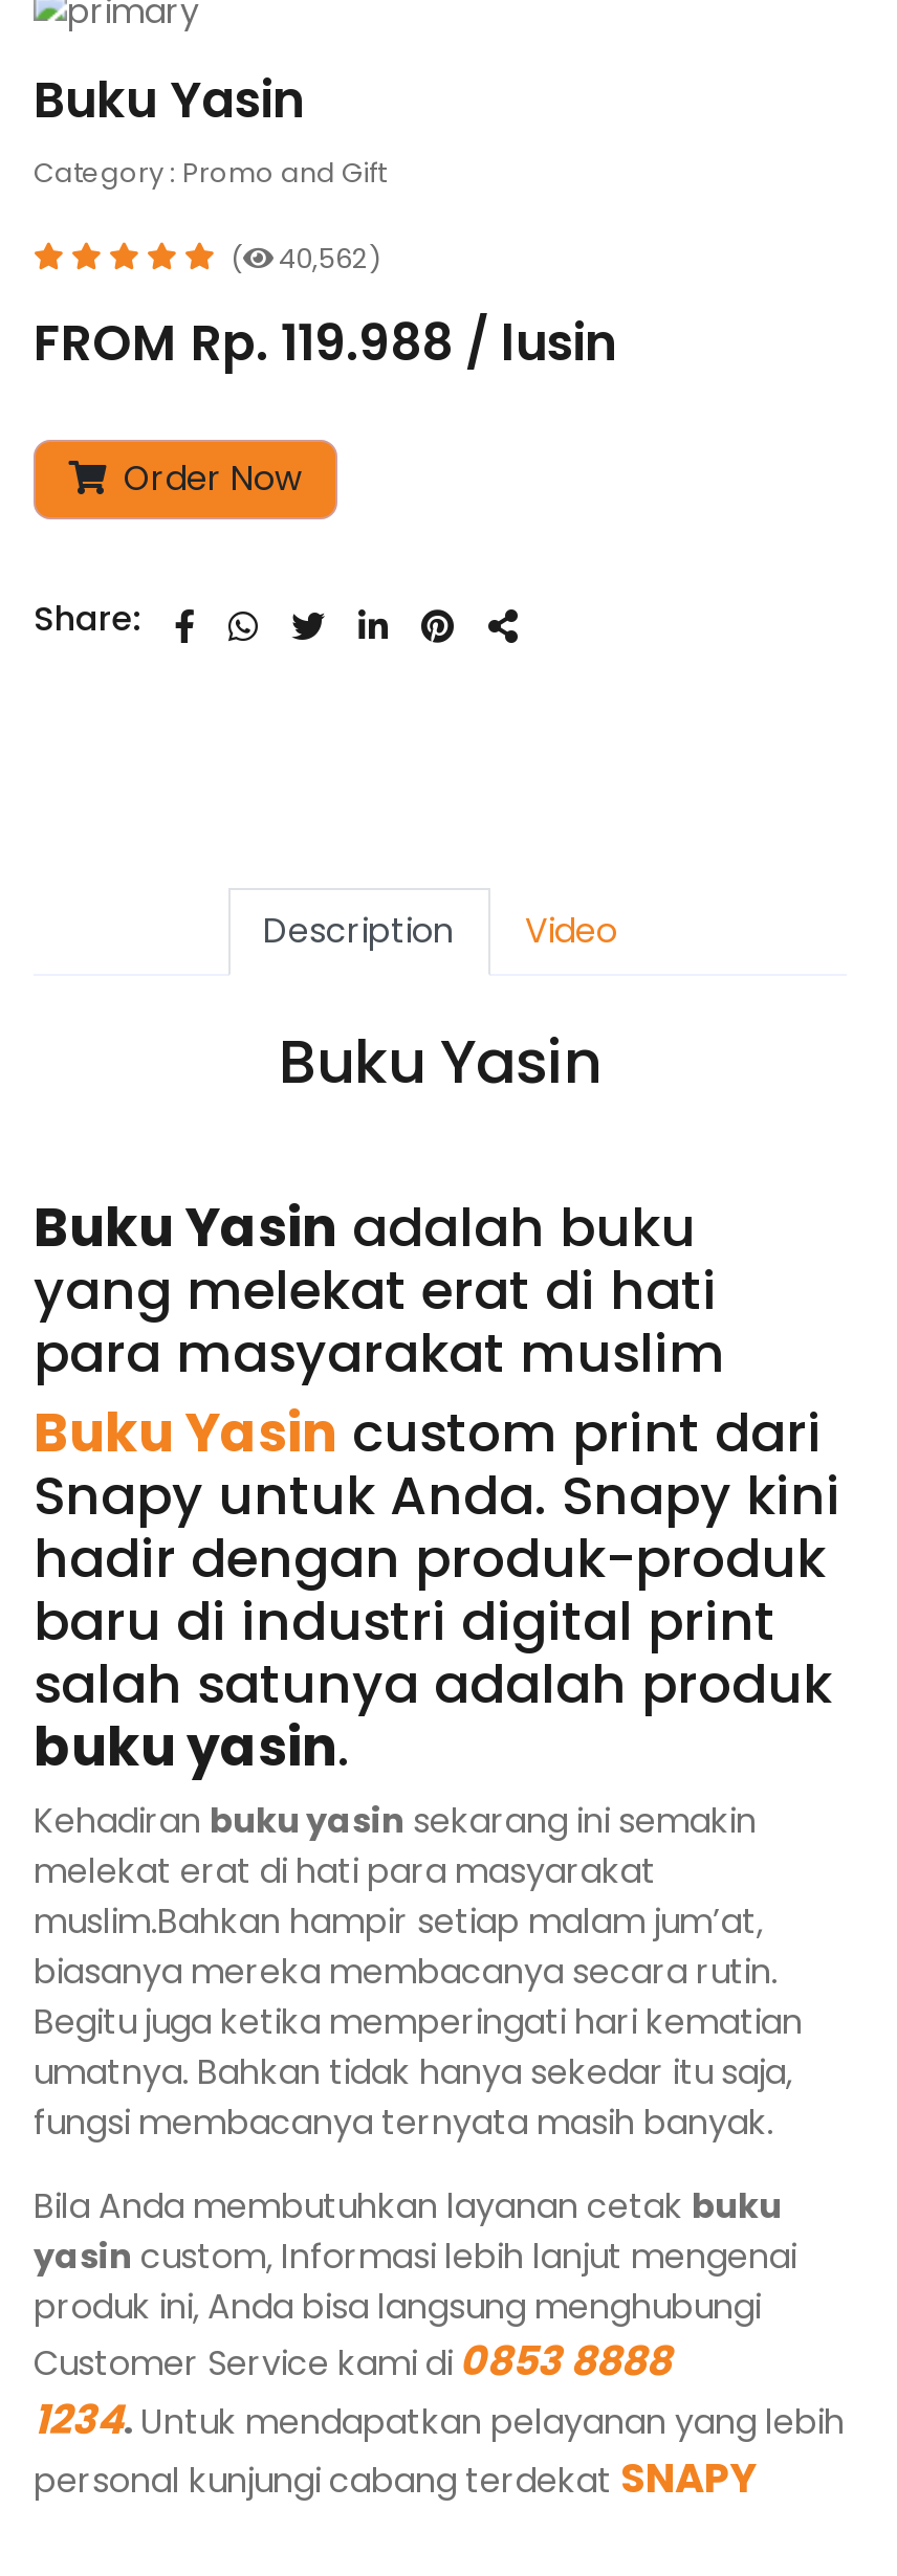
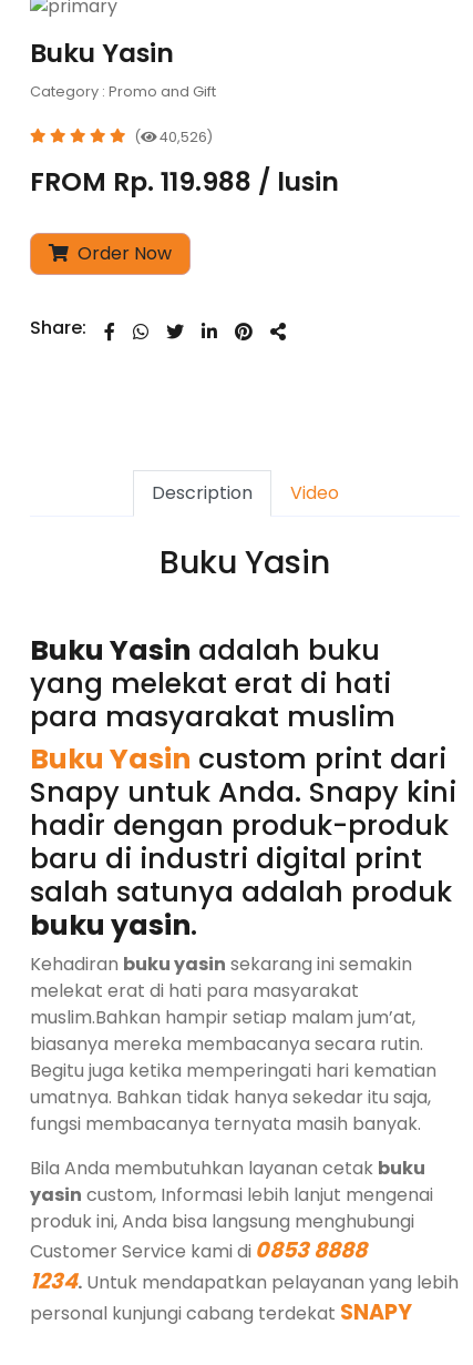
- 40,562)
+ 40,526)
